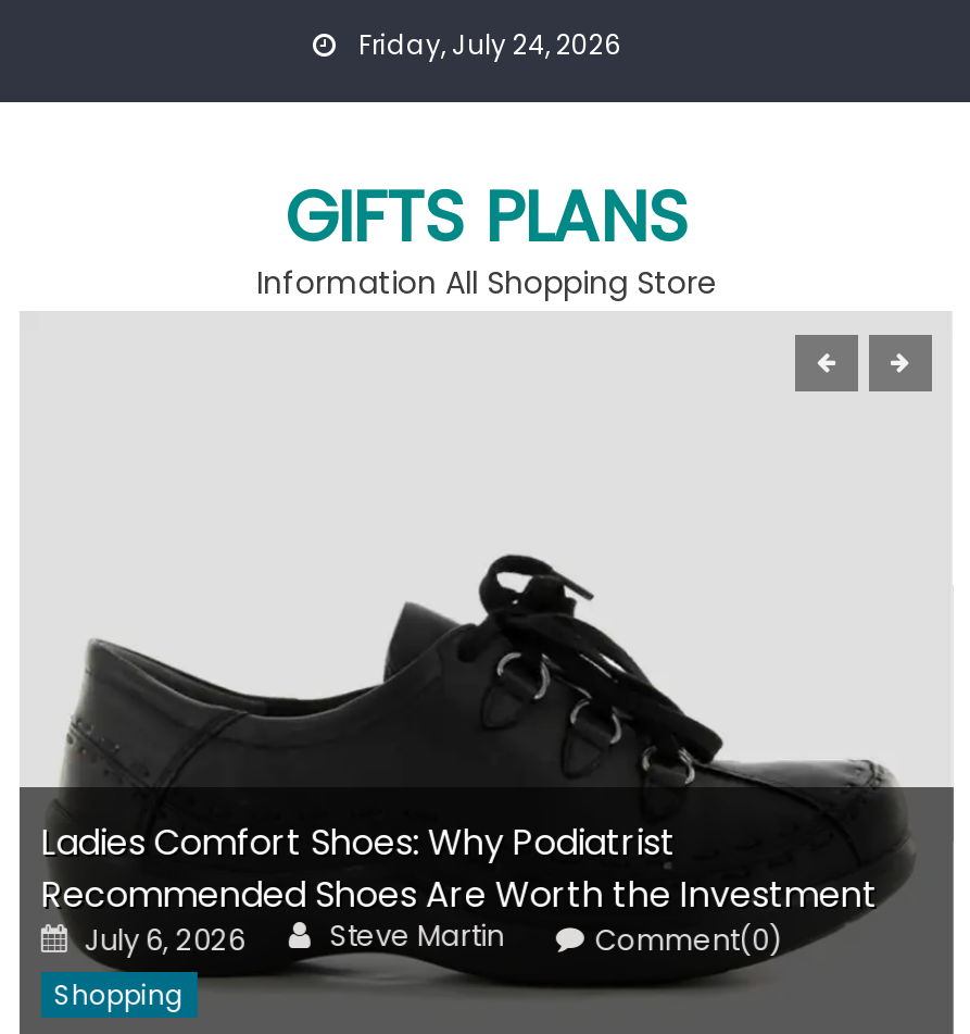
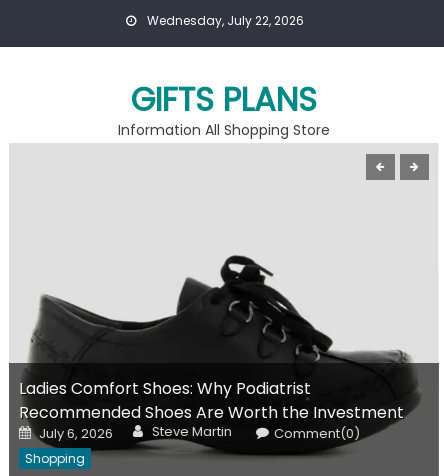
- Friday, July 24, 2026
+ Wednesday, July 22, 2026
